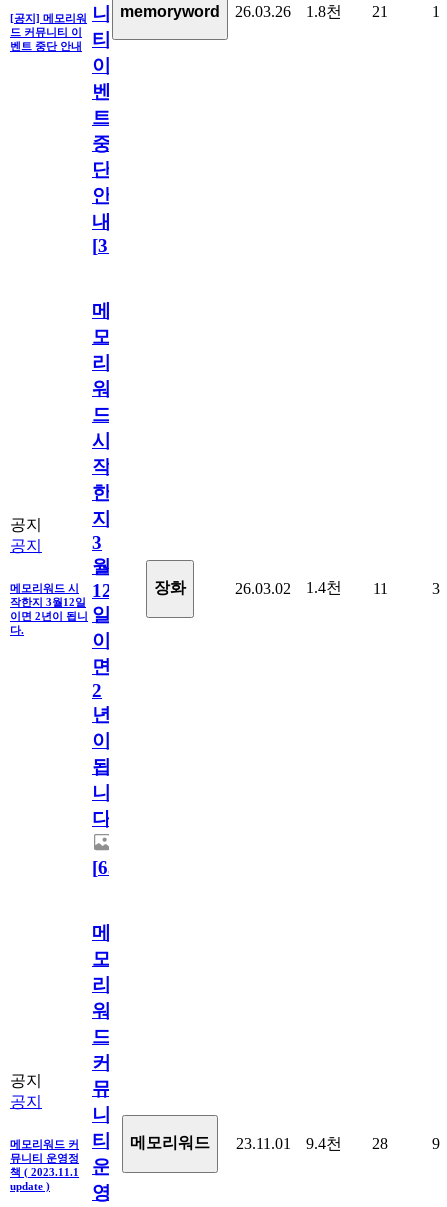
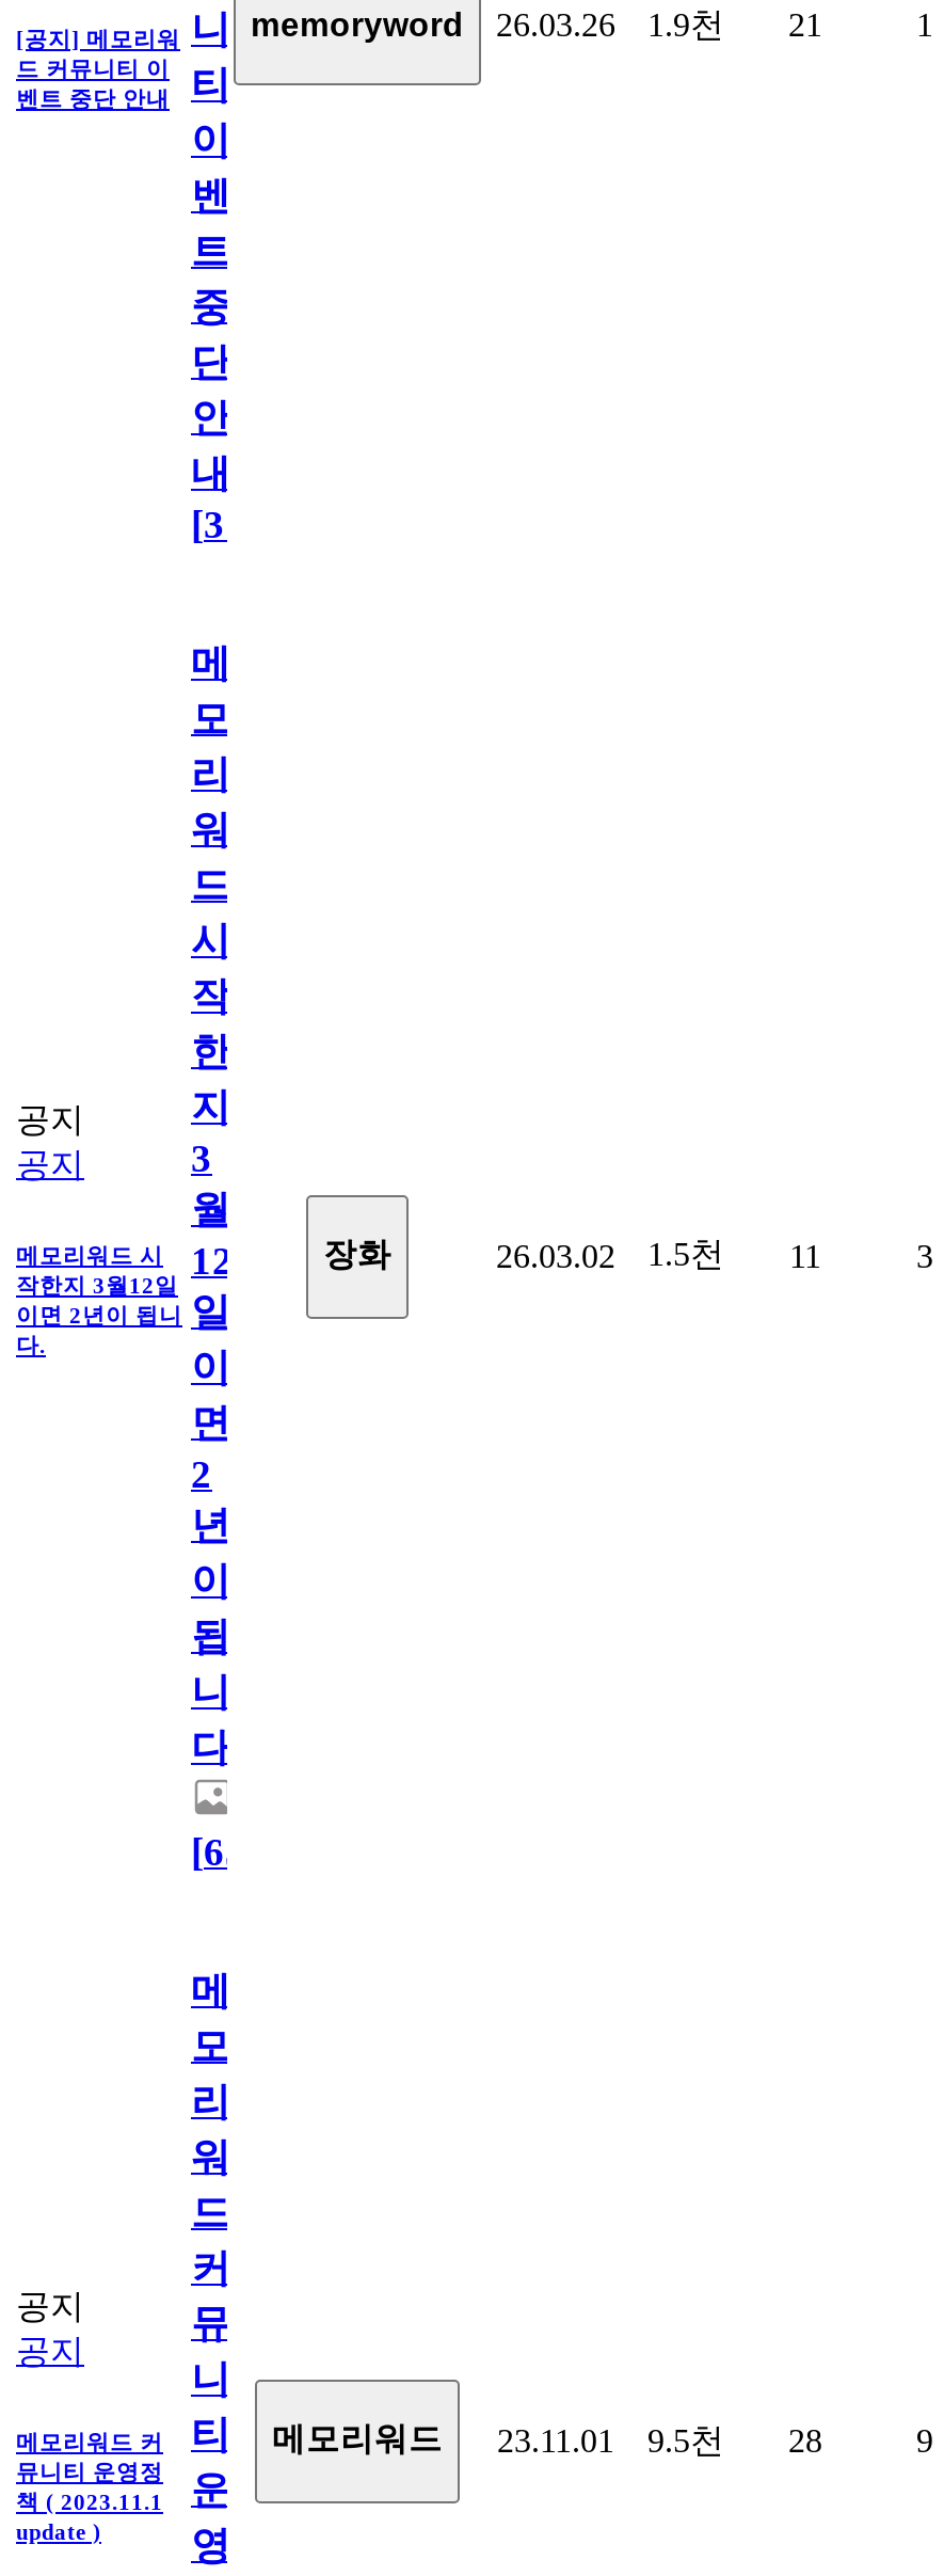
- 1.8천
+ 1.9천

- 26.03.02 1.4천 11
+ 26.03.02 1.5천 11

- 메모리워드 커 티 메모리워드 23.11.01 9.4천 28
+ 메모리워드 커 티 메모리워드 23.11.01 9.5천 28
